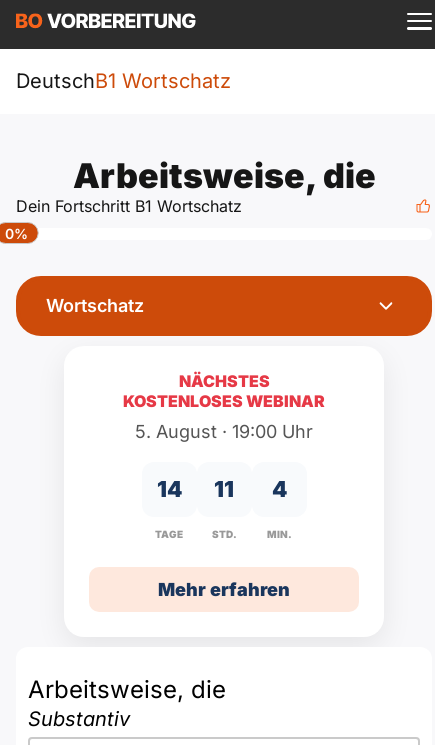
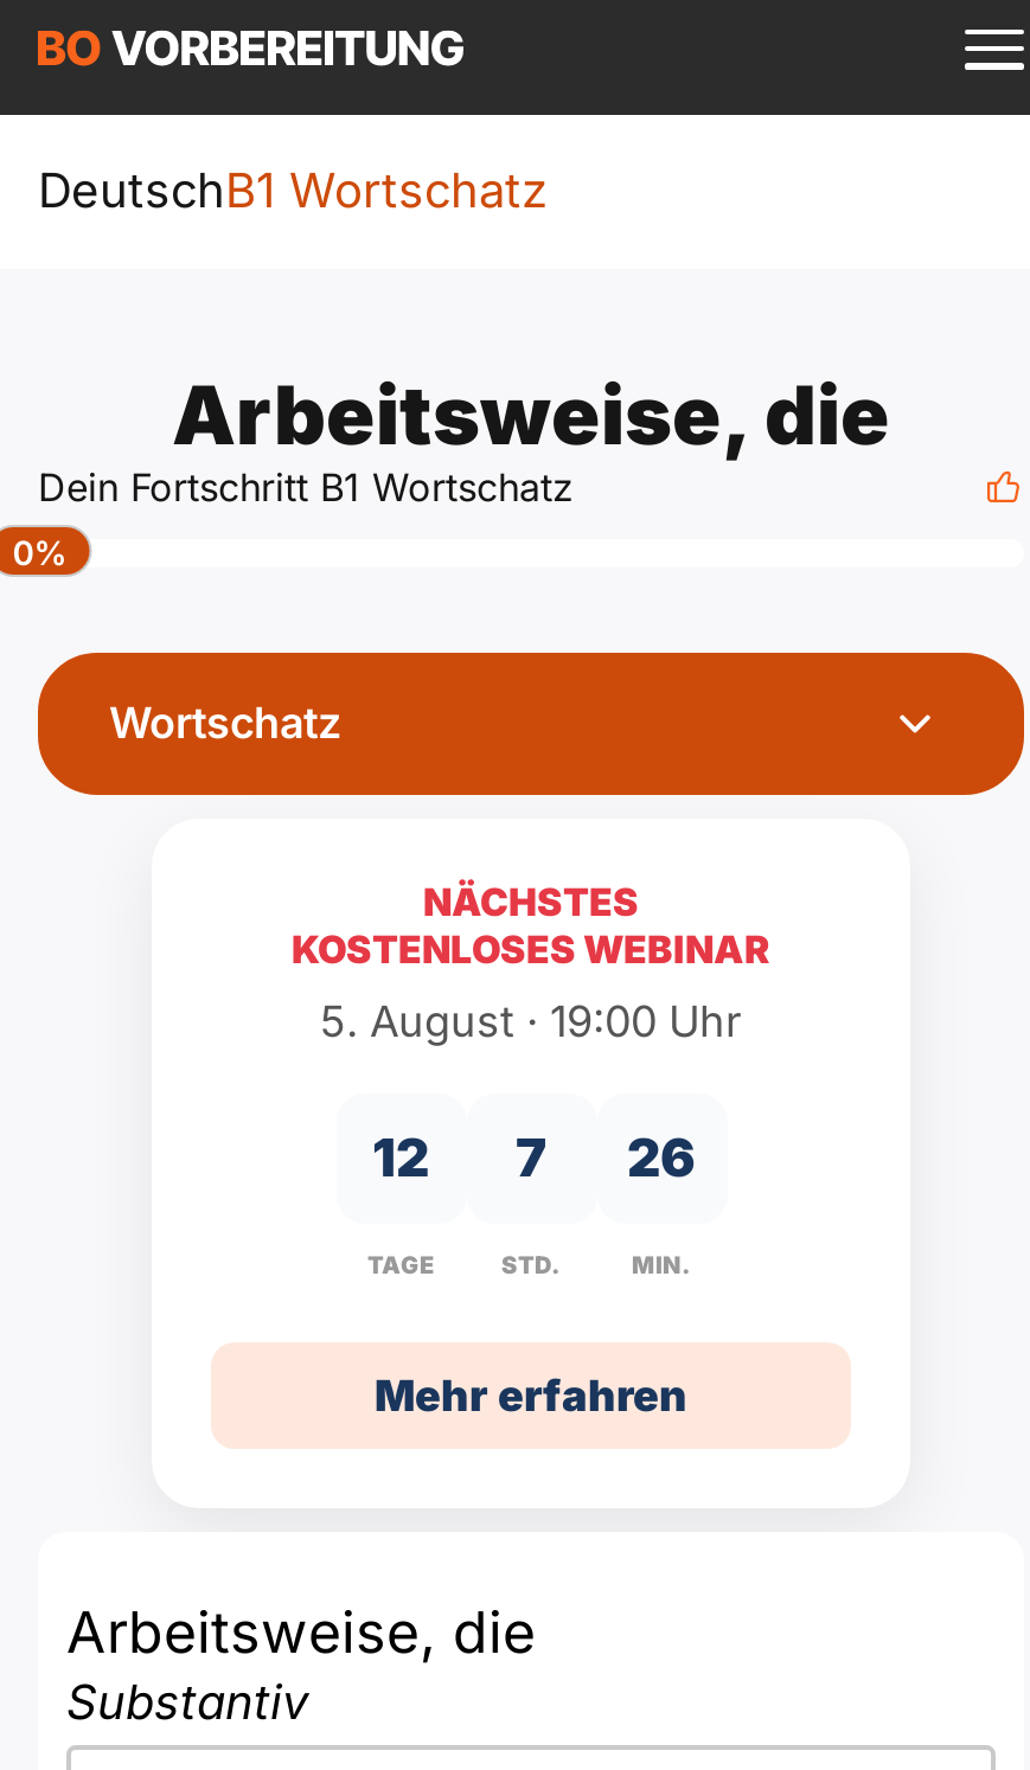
- 14
+ 12

- 11
+ 7

- 4
+ 26
